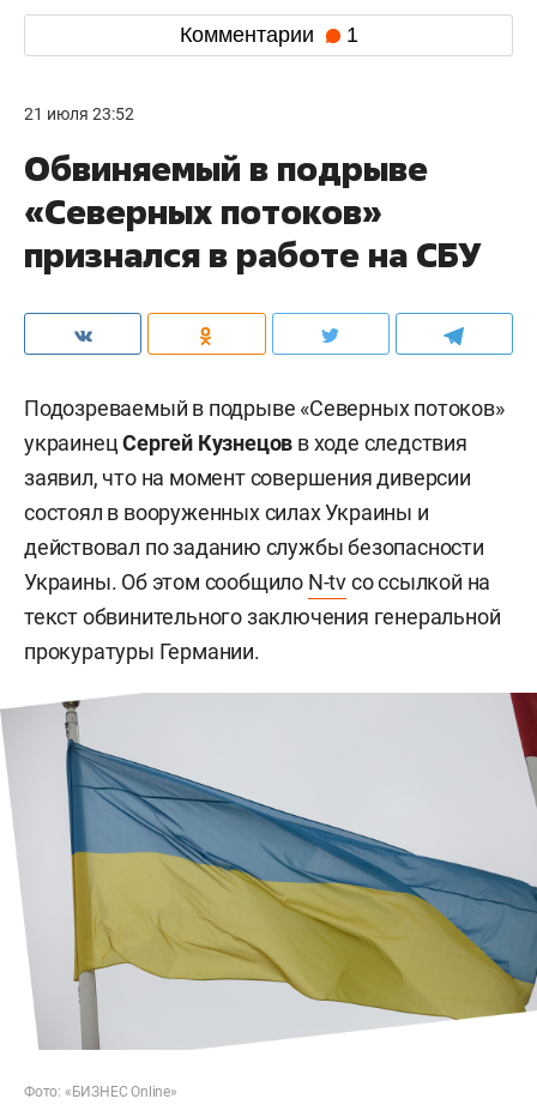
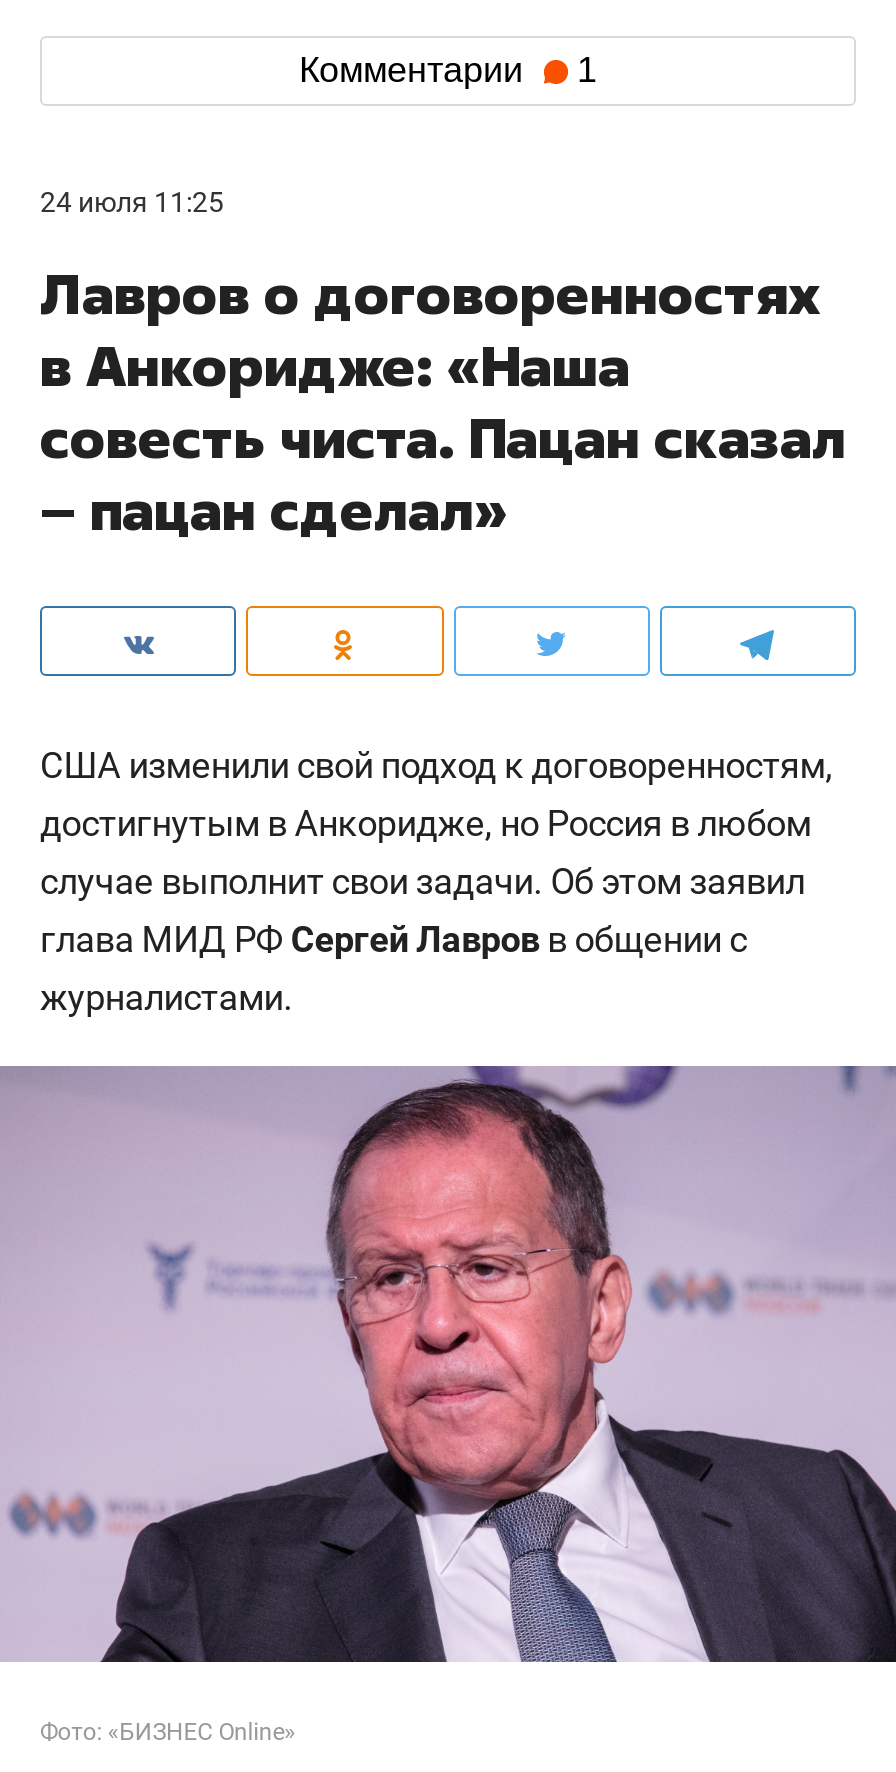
- 21 июля 23:52
+ 24 июля 11:25

- Обвиняемый в подрыве
- «Северных потоков»
- признался в работе на СБУ
+ Лавров о договоренностях
+ в Анкоридже: «Наша
+ совесть чиста. Пацан сказал
+ – пацан сделал»

- Подозреваемый в подрыве «Северных потоков»
- украинец Сергей Кузнецов в ходе следствия
- заявил, что на момент совершения диверсии
- состоял в вооруженных силах Украины и
- действовал по заданию службы безопасности
- Украины. Об этом сообщило N-tv со ссылкой на
- текст обвинительного заключения генеральной
- прокуратуры Германии.
+ США изменили свой подход к договоренностям,
+ достигнутым в Анкоридже, но Россия в любом
+ случае выполнит свои задачи. Об этом заявил
+ глава МИД РФ Сергей Лавров в общении с
+ журналистами.

- [image]
+ [image]
